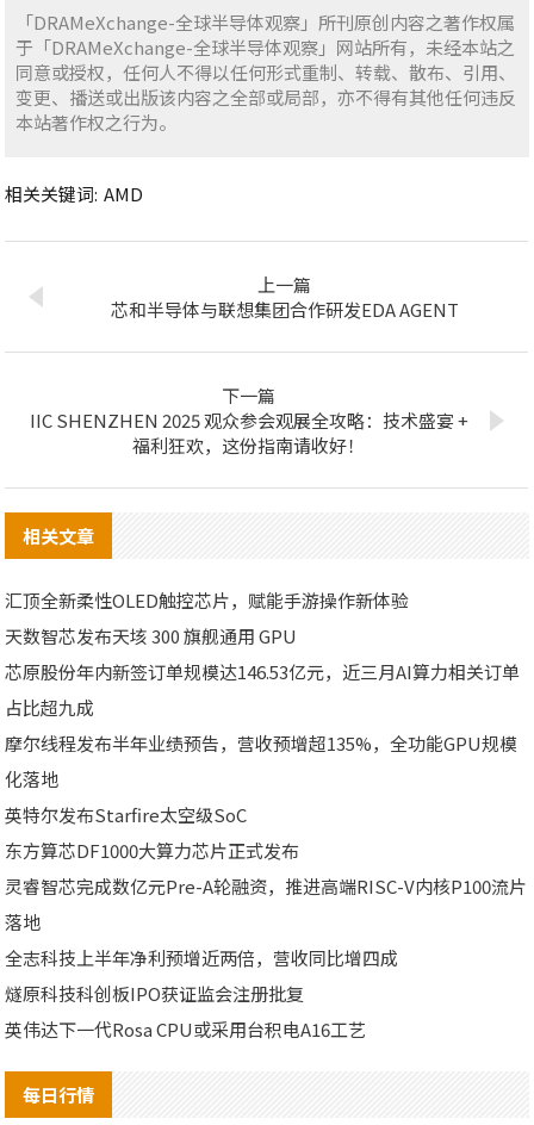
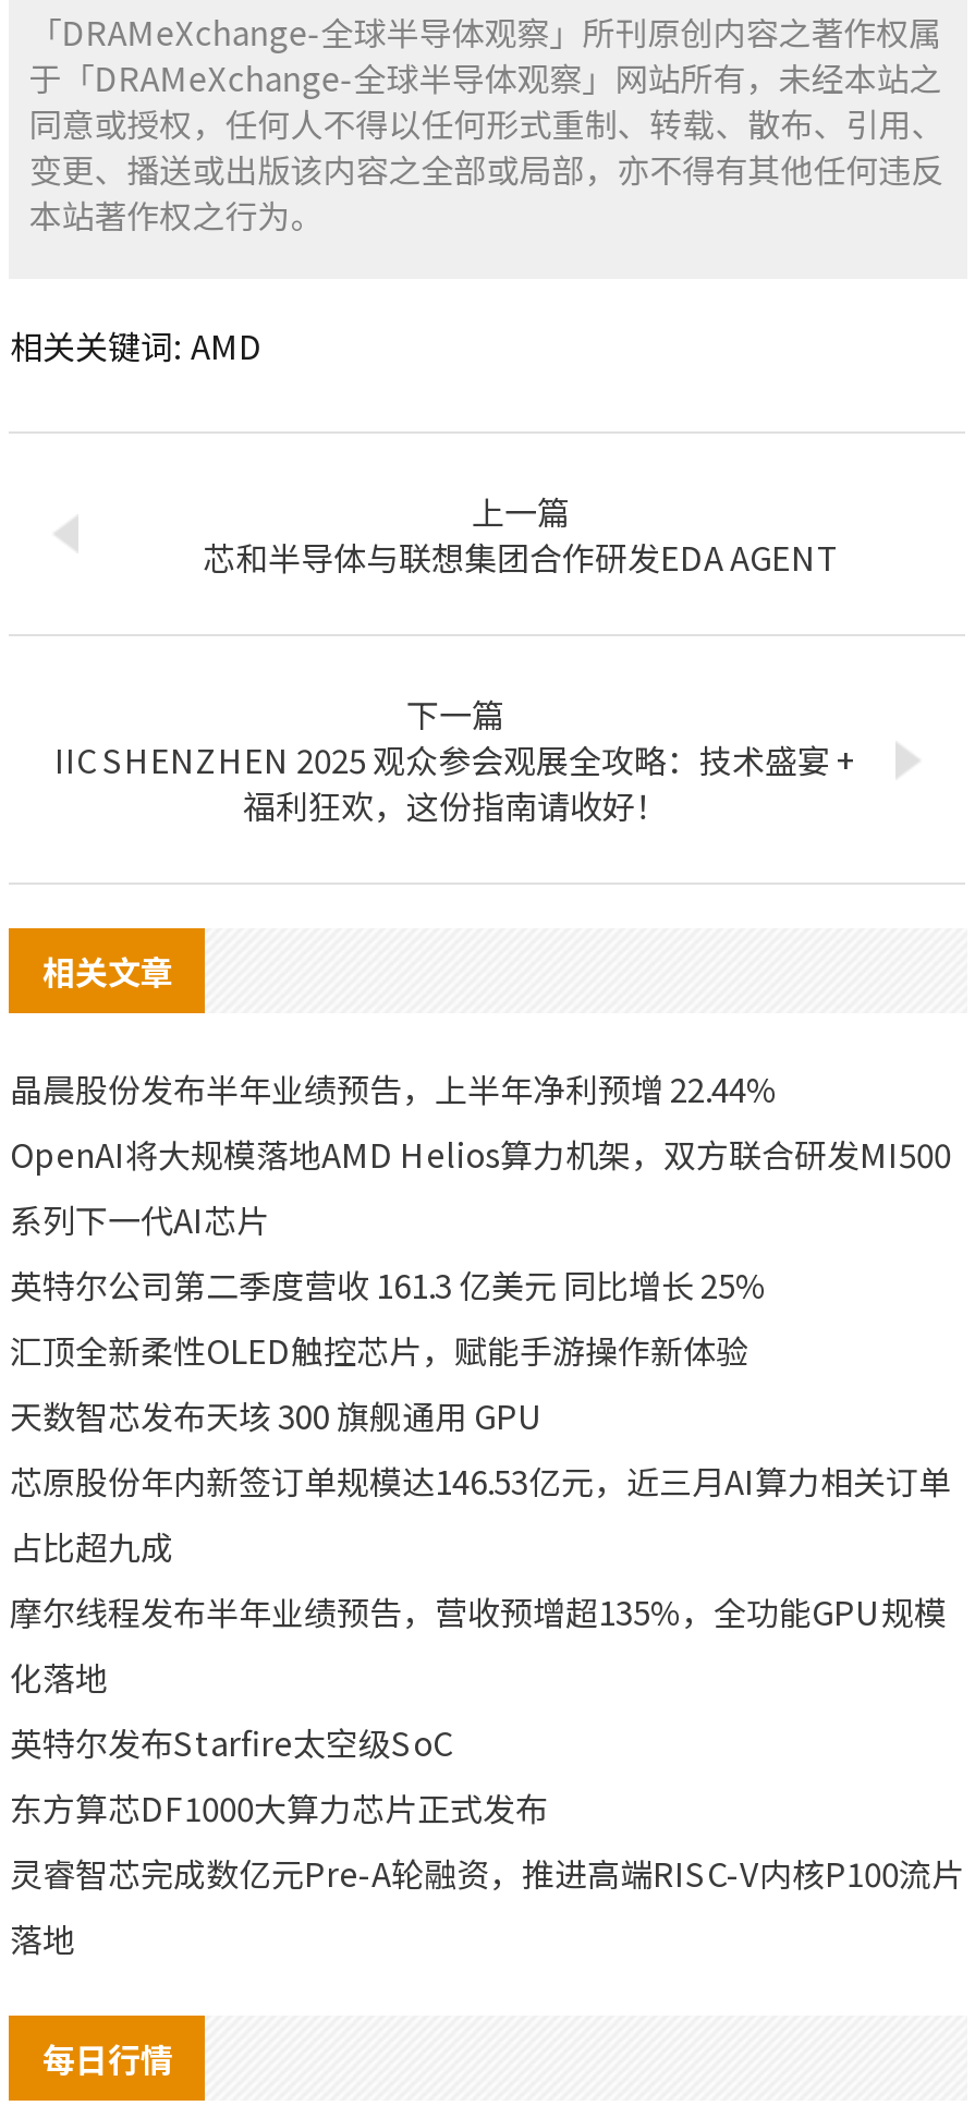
+ 晶晨股份发布半年业绩预告，上半年净利预增 22.44%
+ OpenAI将大规模落地AMD Helios算力机架，双方联合研发MI500
+ 系列下一代AI芯片
+ 英特尔公司第二季度营收 161.3 亿美元 同比增长 25%

moved down: 汇顶全新柔性OLED触控芯片，赋能手游操作新体验 | 天数智芯发布天垓 300 旗舰通用 GPU | 芯原股份年内新签订单规模达146.53亿元，近三月AI算力相关订单 | ... | 灵睿智芯完成数亿元Pre-A轮融资，推进高端RISC-V内核P100流片 | 落地

- 全志科技上半年净利预增近两倍，营收同比增四成
- 燧原科技科创板IPO获证监会注册批复
- 英伟达下一代Rosa CPU或采用台积电A16工艺
